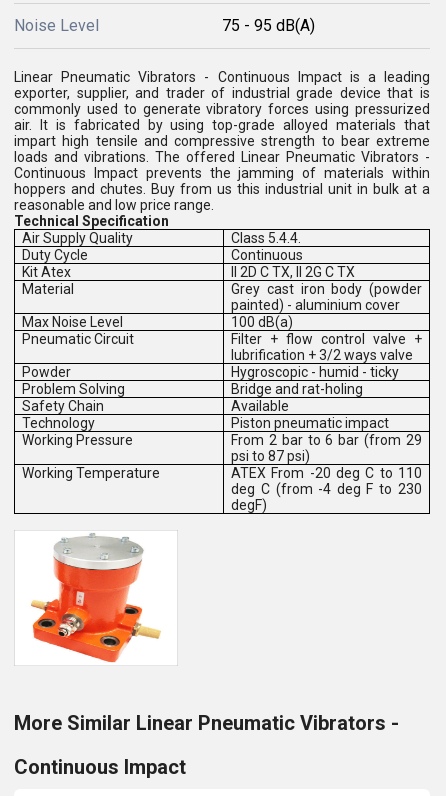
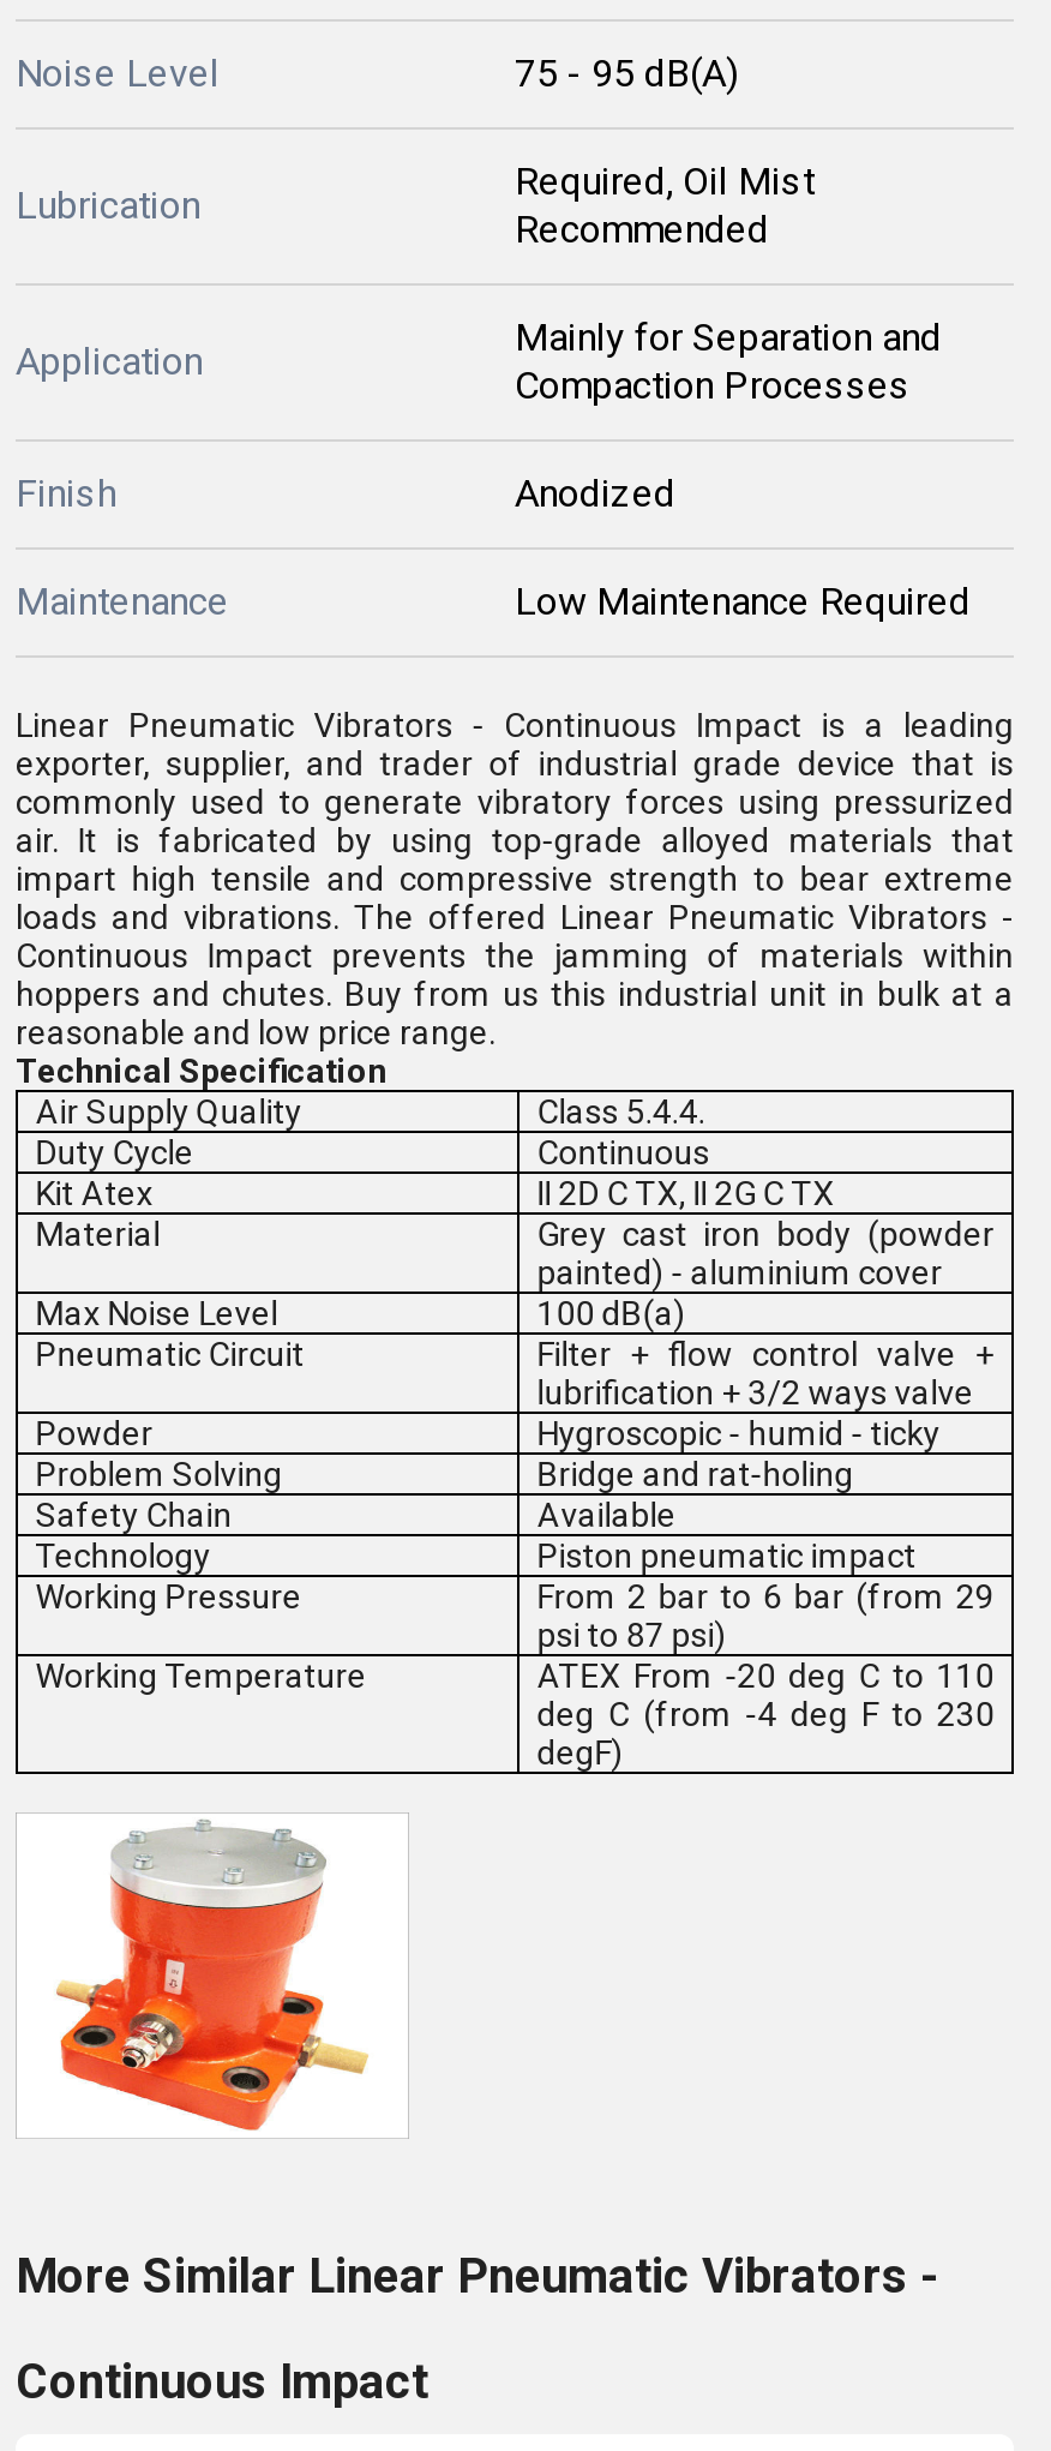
+ Lubrication

+ Required, Oil Mist
+ Recommended
+ Application

+ Mainly for Separation and
+ Compaction Processes
+ Finish
+ Anodized
+ Maintenance
+ Low Maintenance Required
